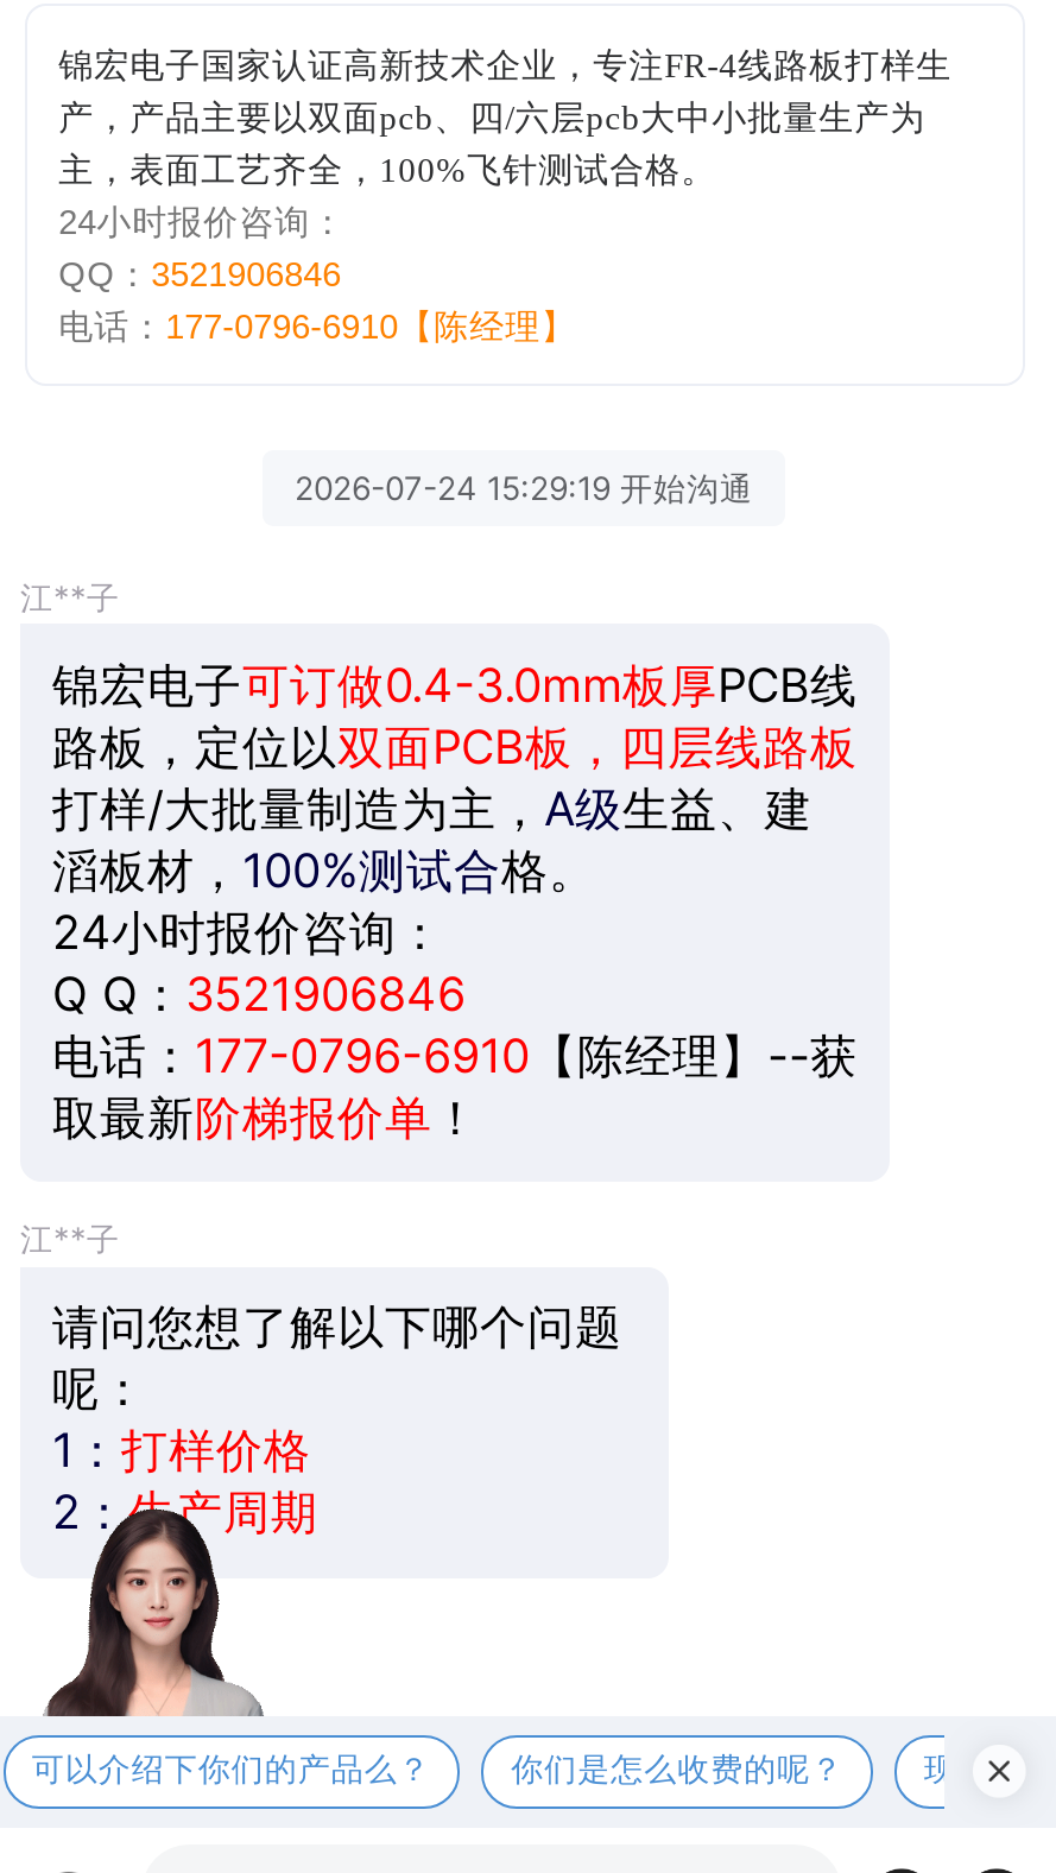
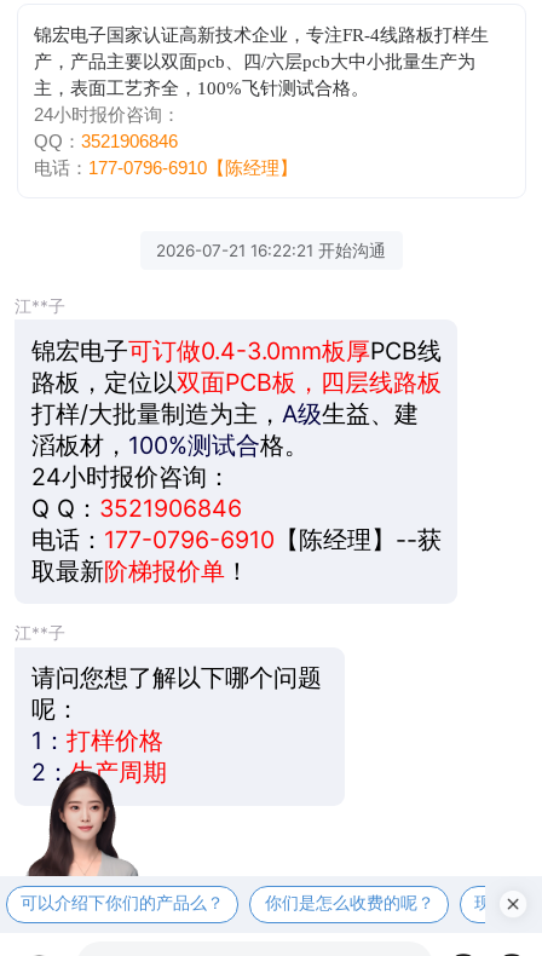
- 2026-07-24 15:29:19 开始沟通
+ 2026-07-21 16:22:21 开始沟通
